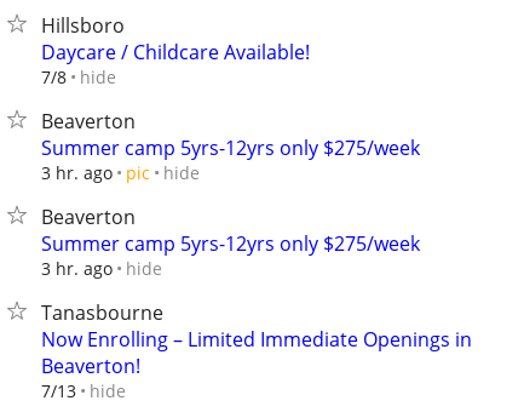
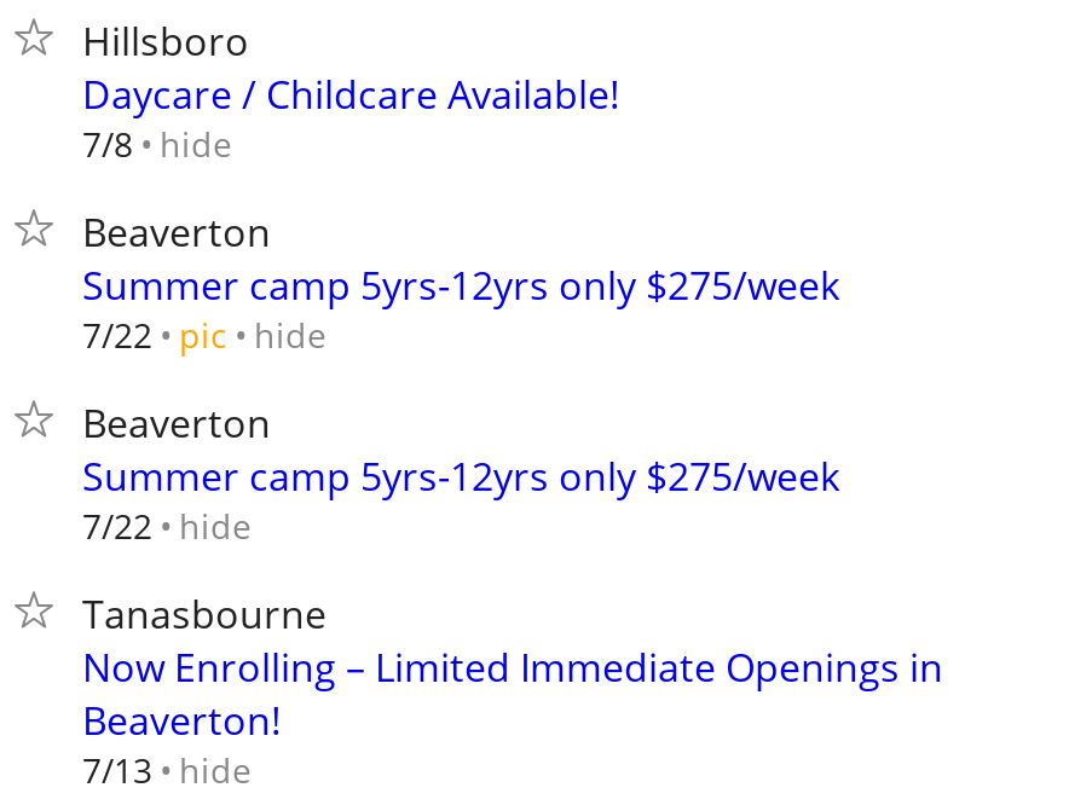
- 3 hr. ago pic hide
+ 7/22 pic hide

- 3 hr. ago hide
+ 7/22 hide
